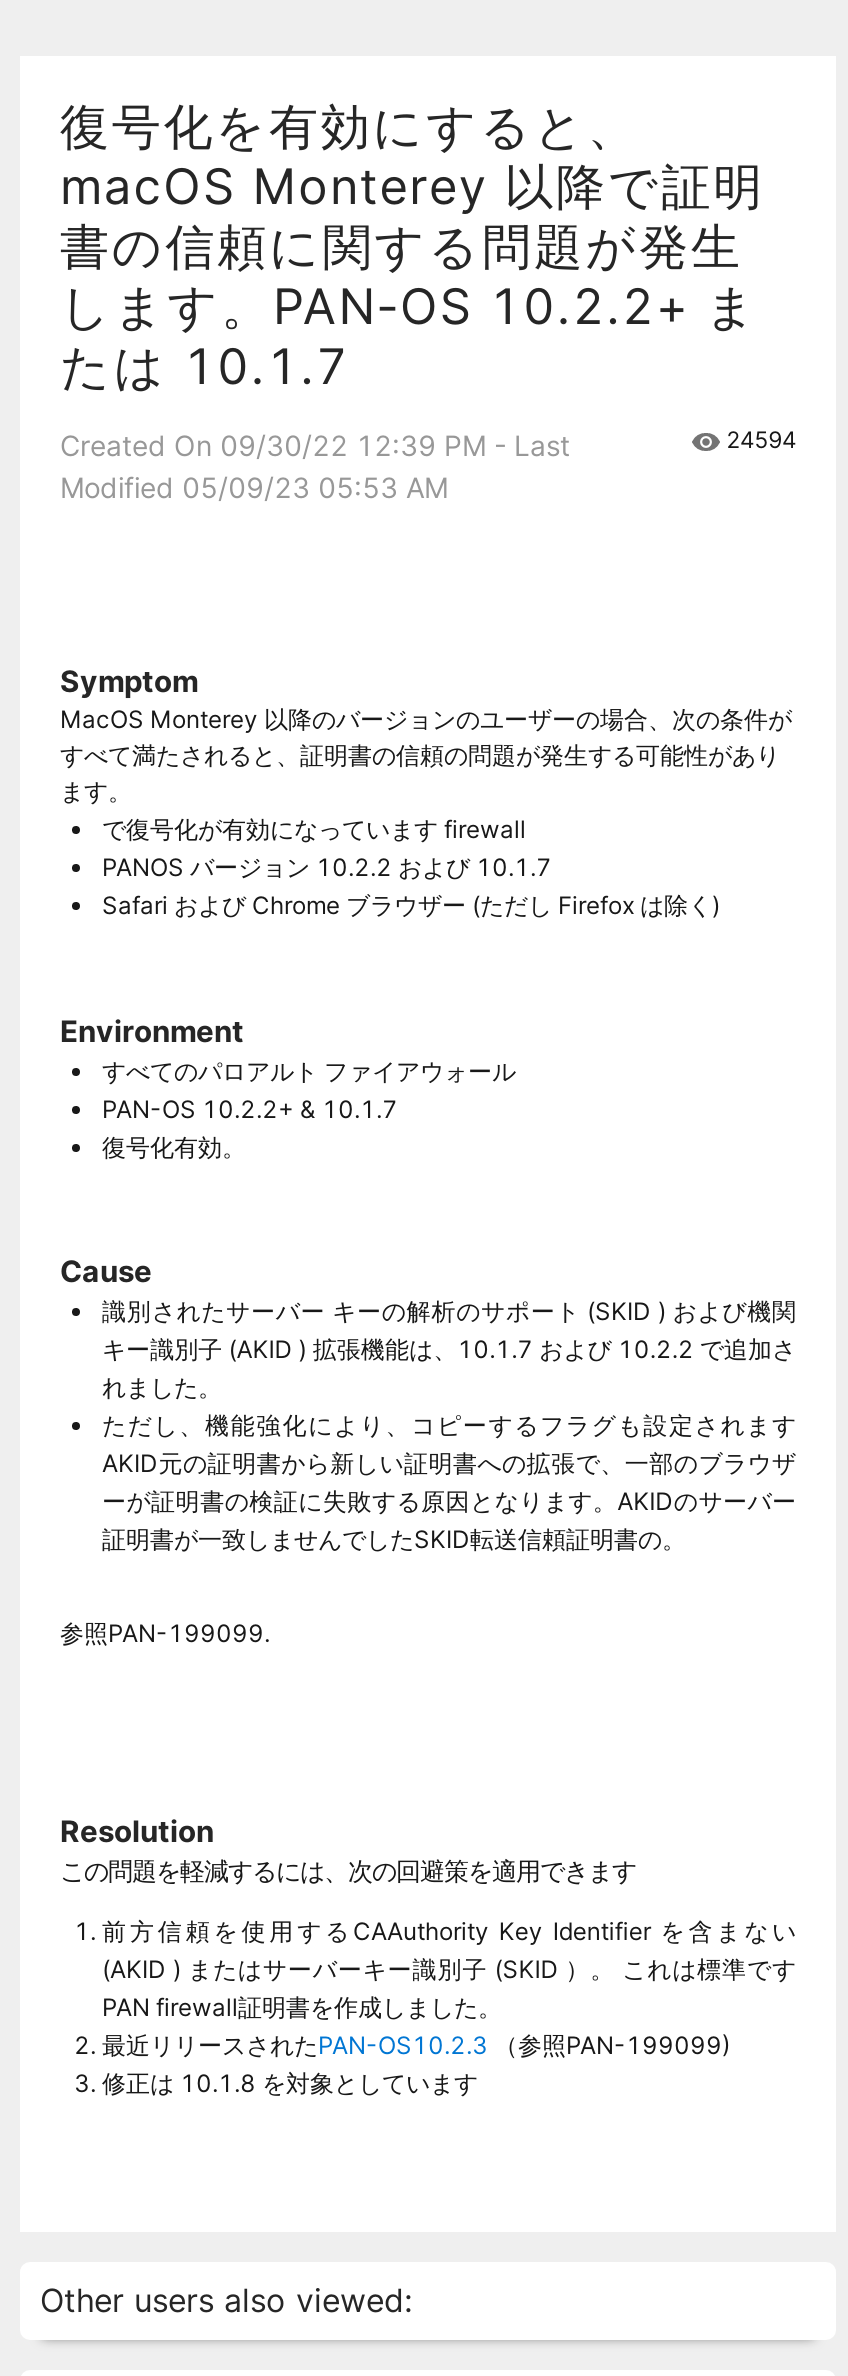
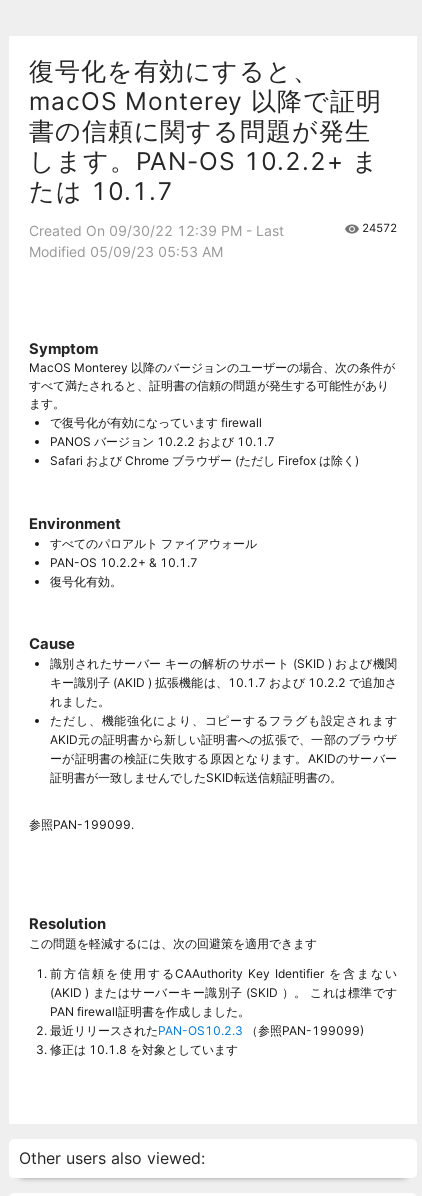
- 24594
+ 24572
